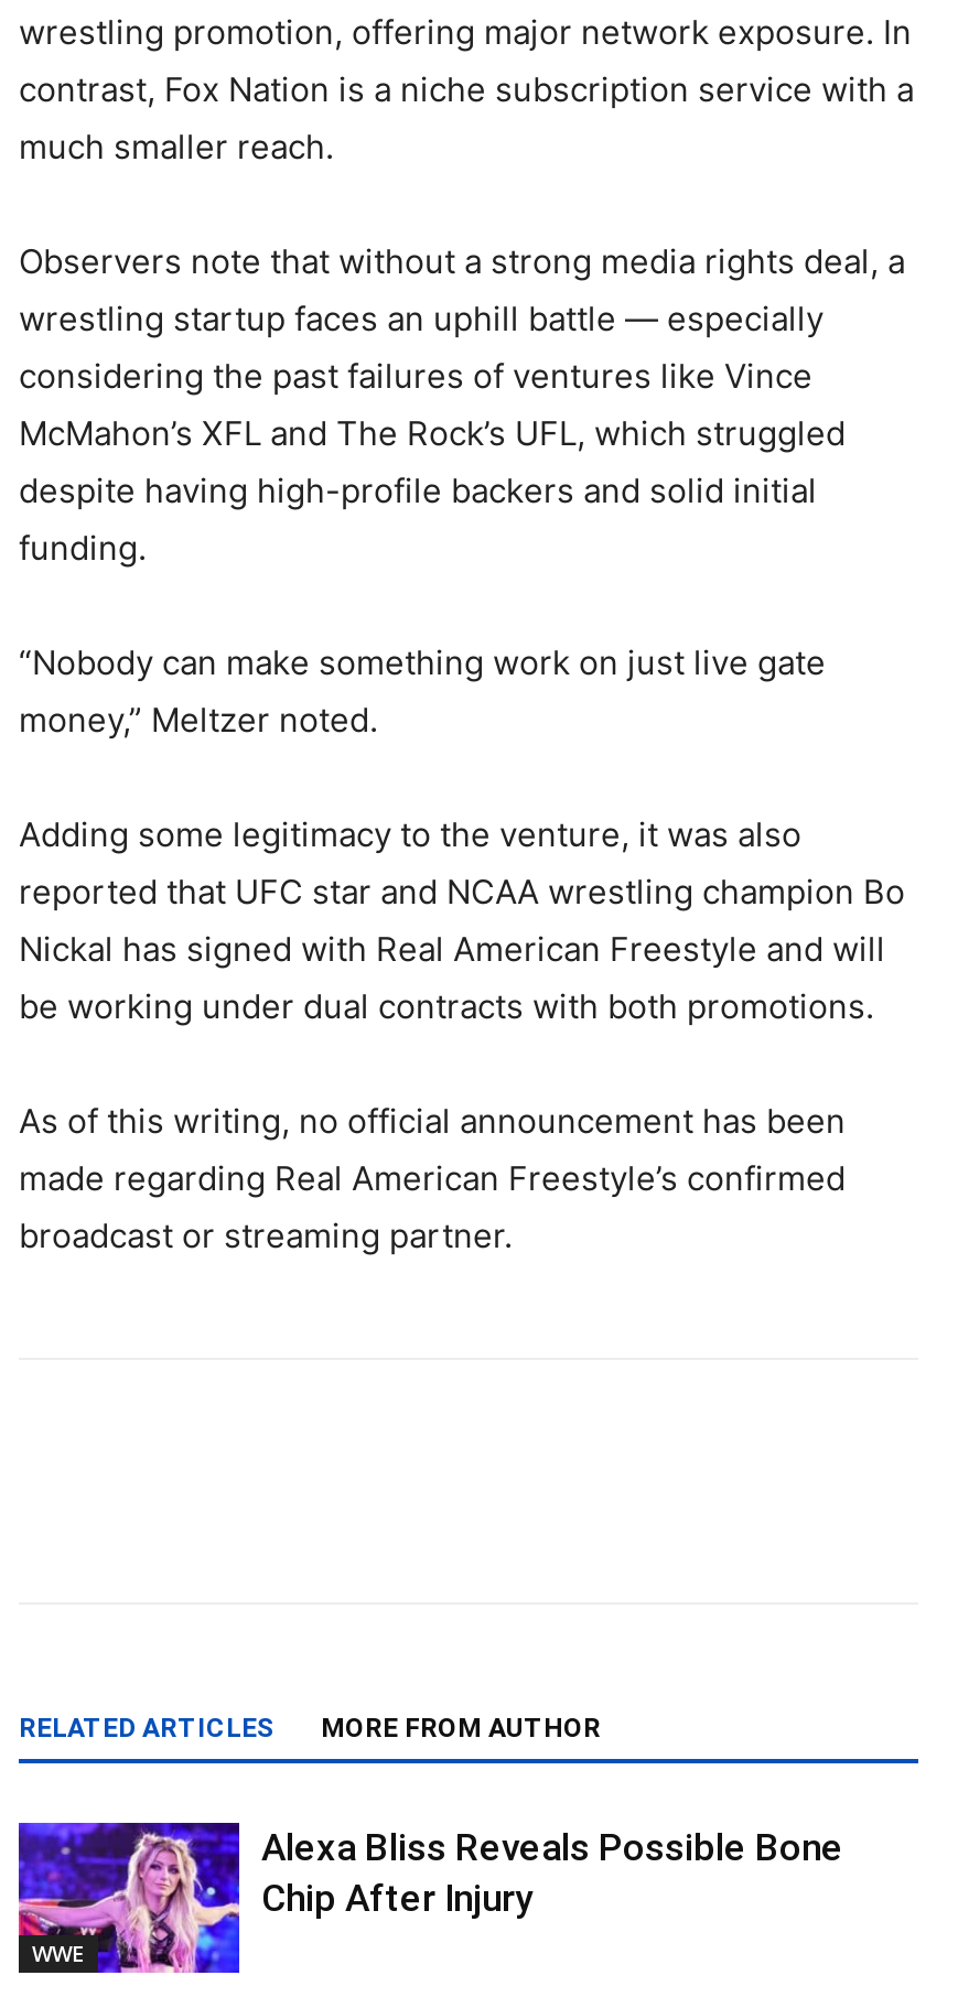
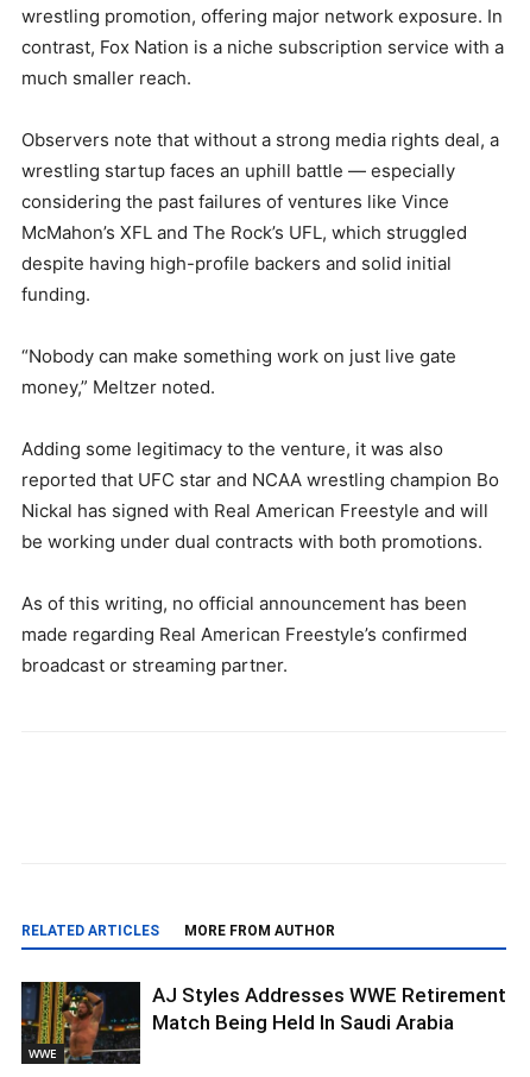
- [image]
- Alexa Bliss Reveals Possible Bone
- Chip After Injury
+ [image]
+ AJ Styles Addresses WWE Retirement
+ Match Being Held In Saudi Arabia
